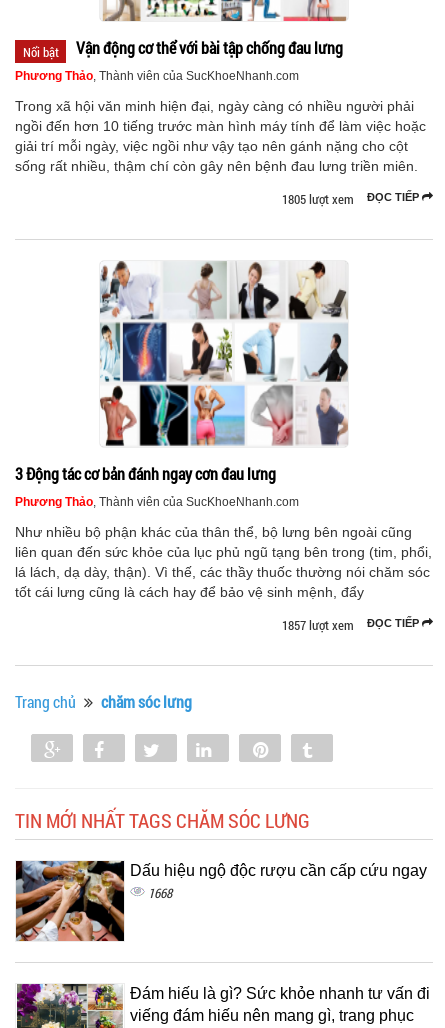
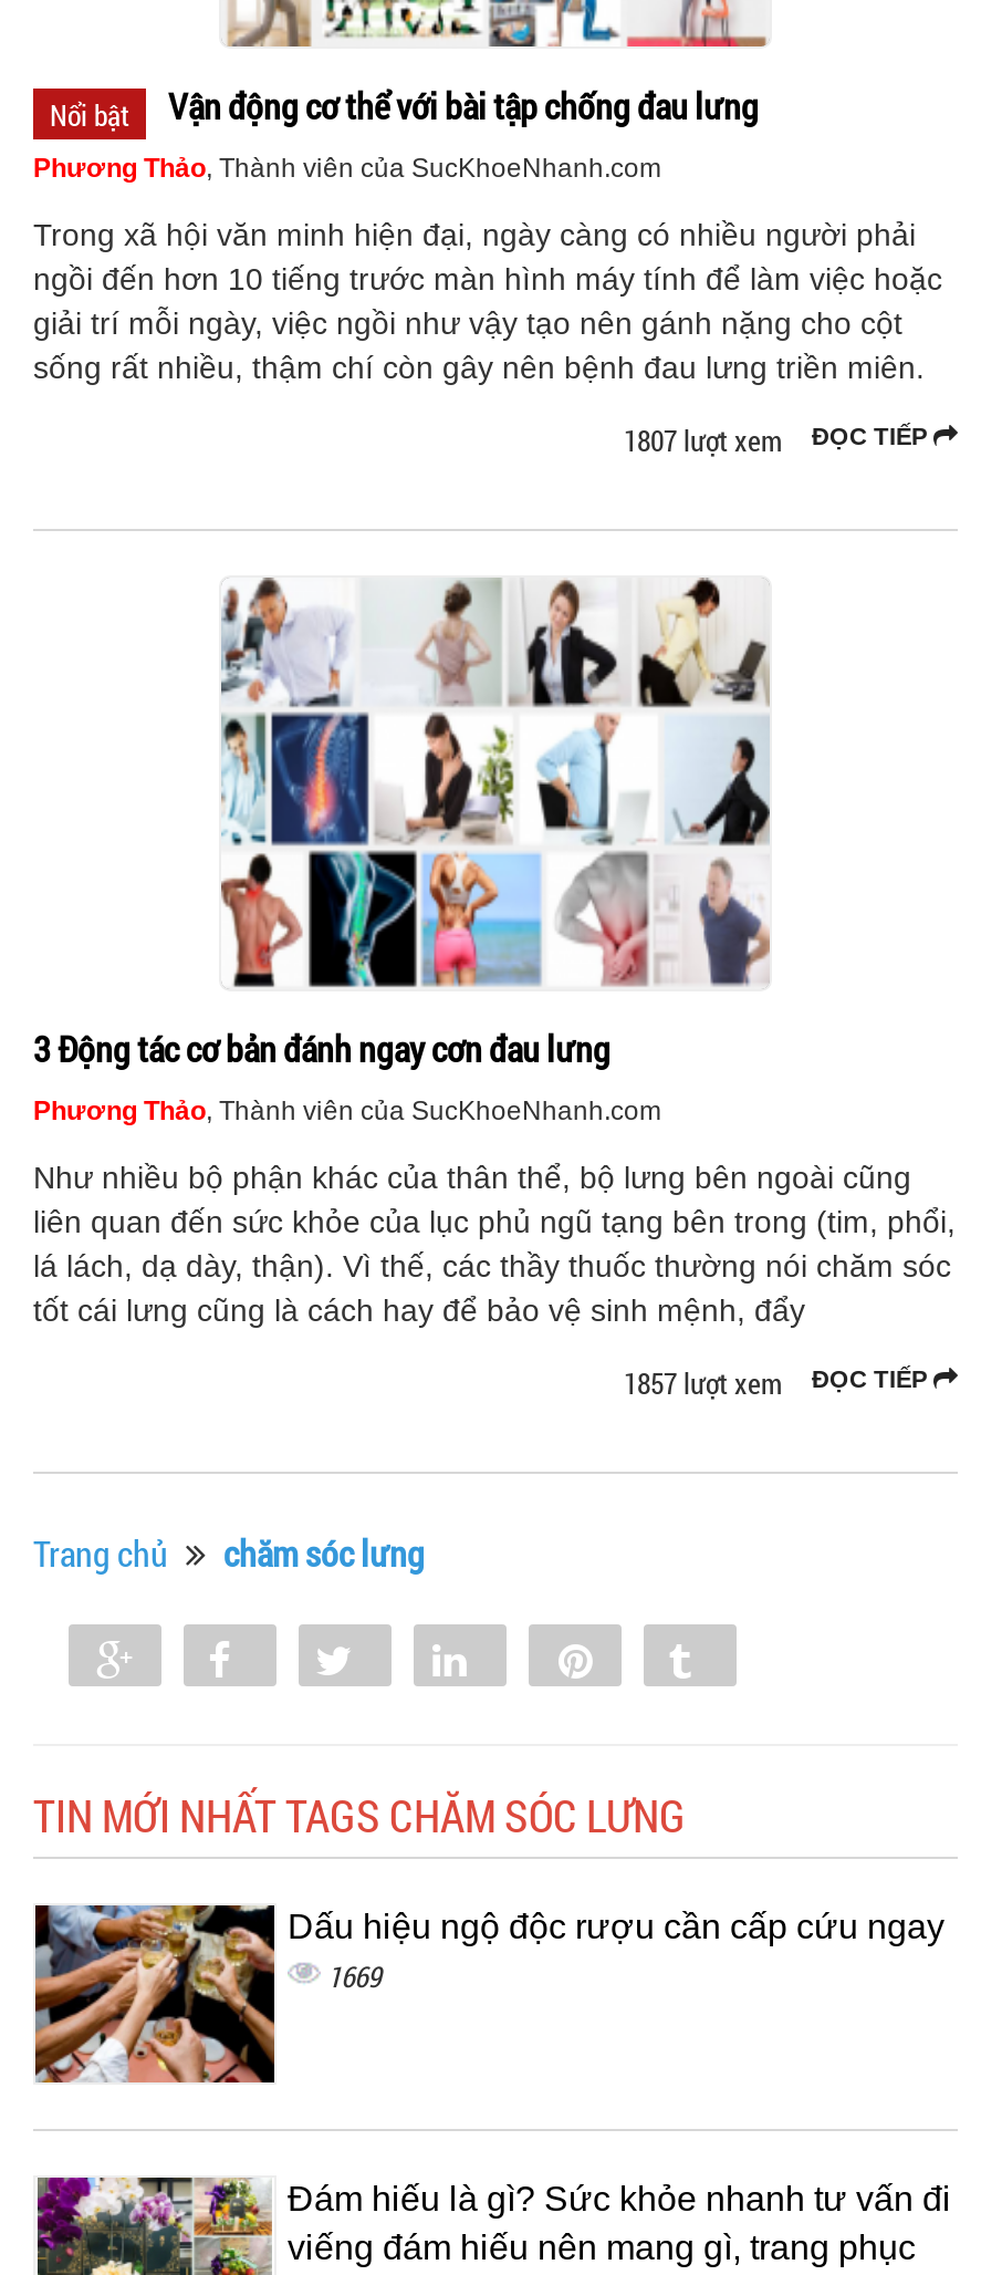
- 1805 lượt xem ĐỌC TIẾP
+ 1807 lượt xem ĐỌC TIẾP

- 1668
+ 1669
